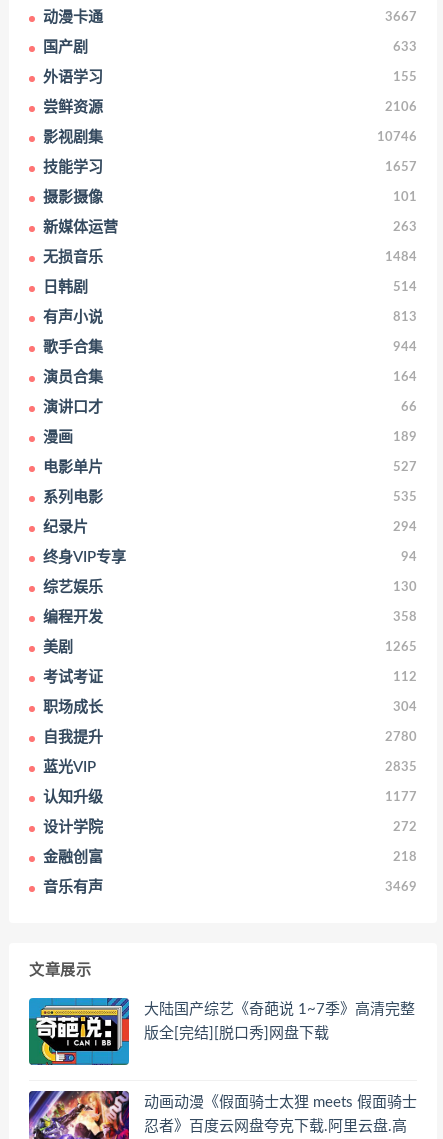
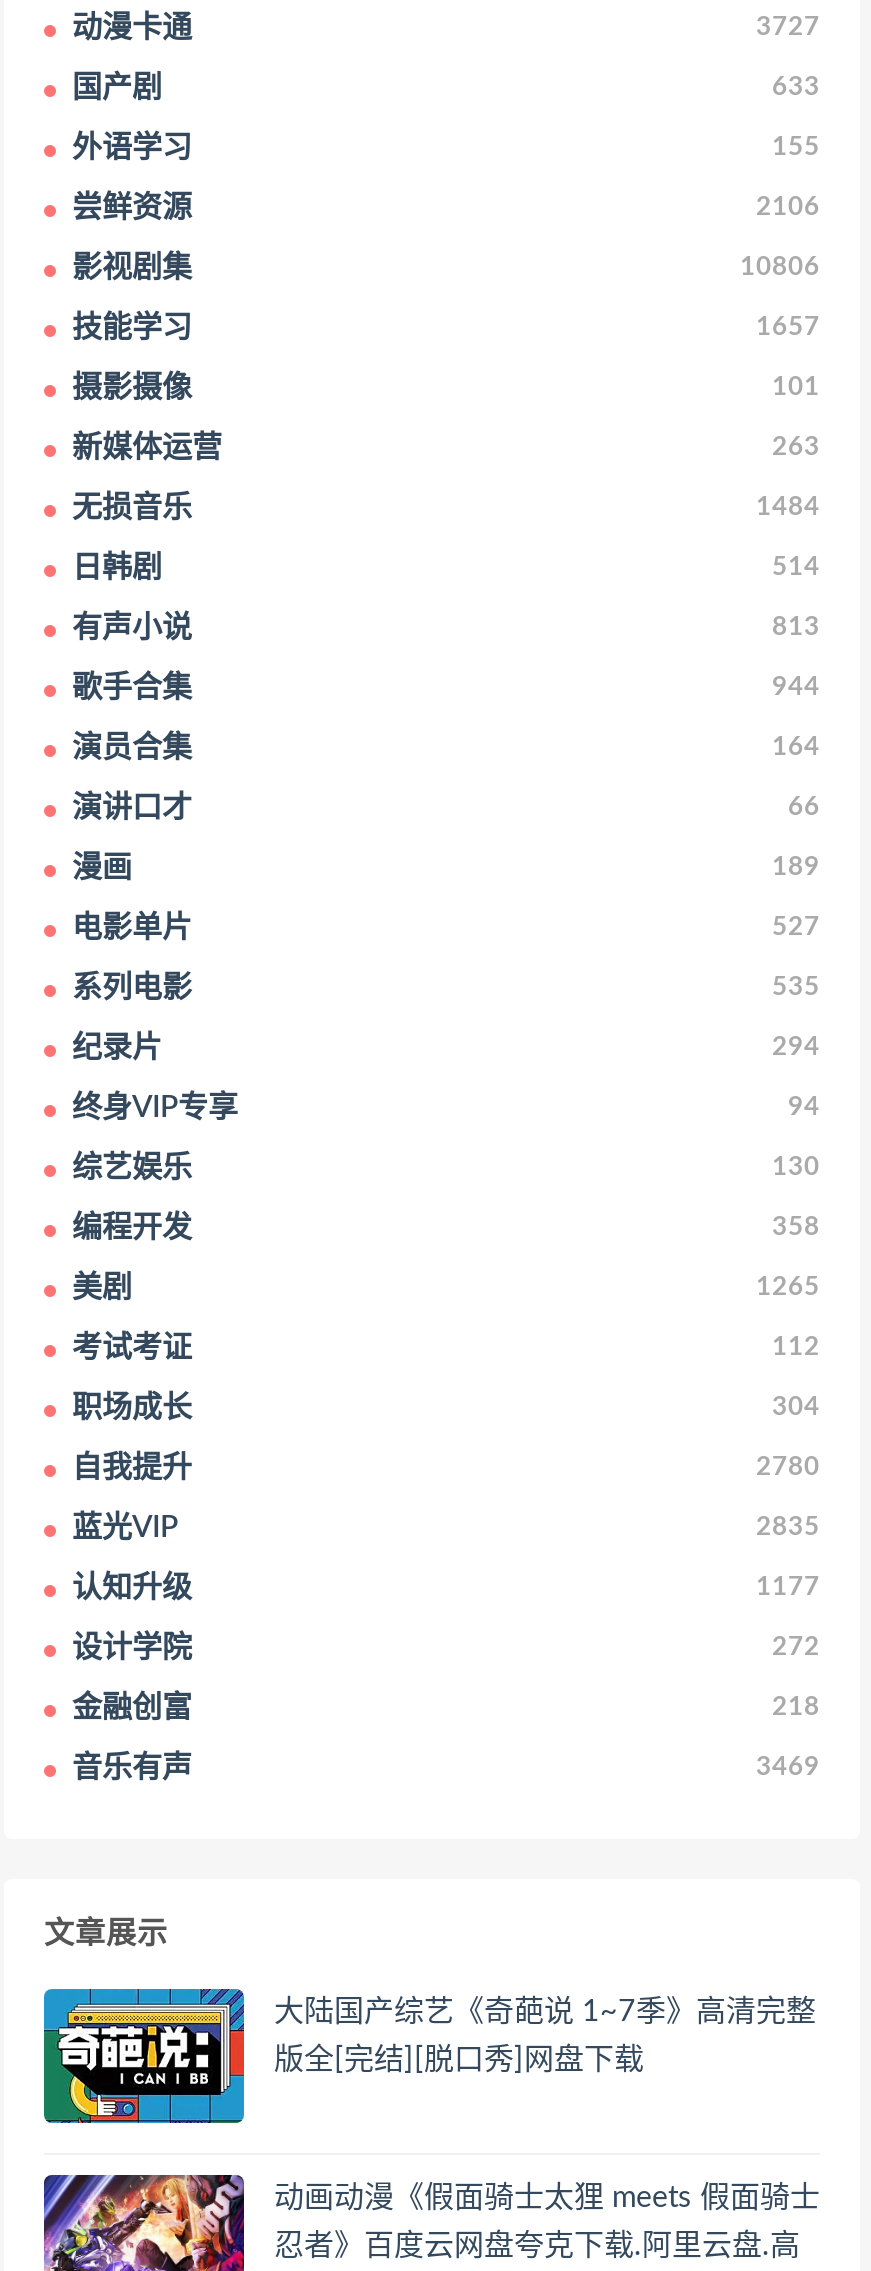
- 3667
+ 3727

- 10746
+ 10806
